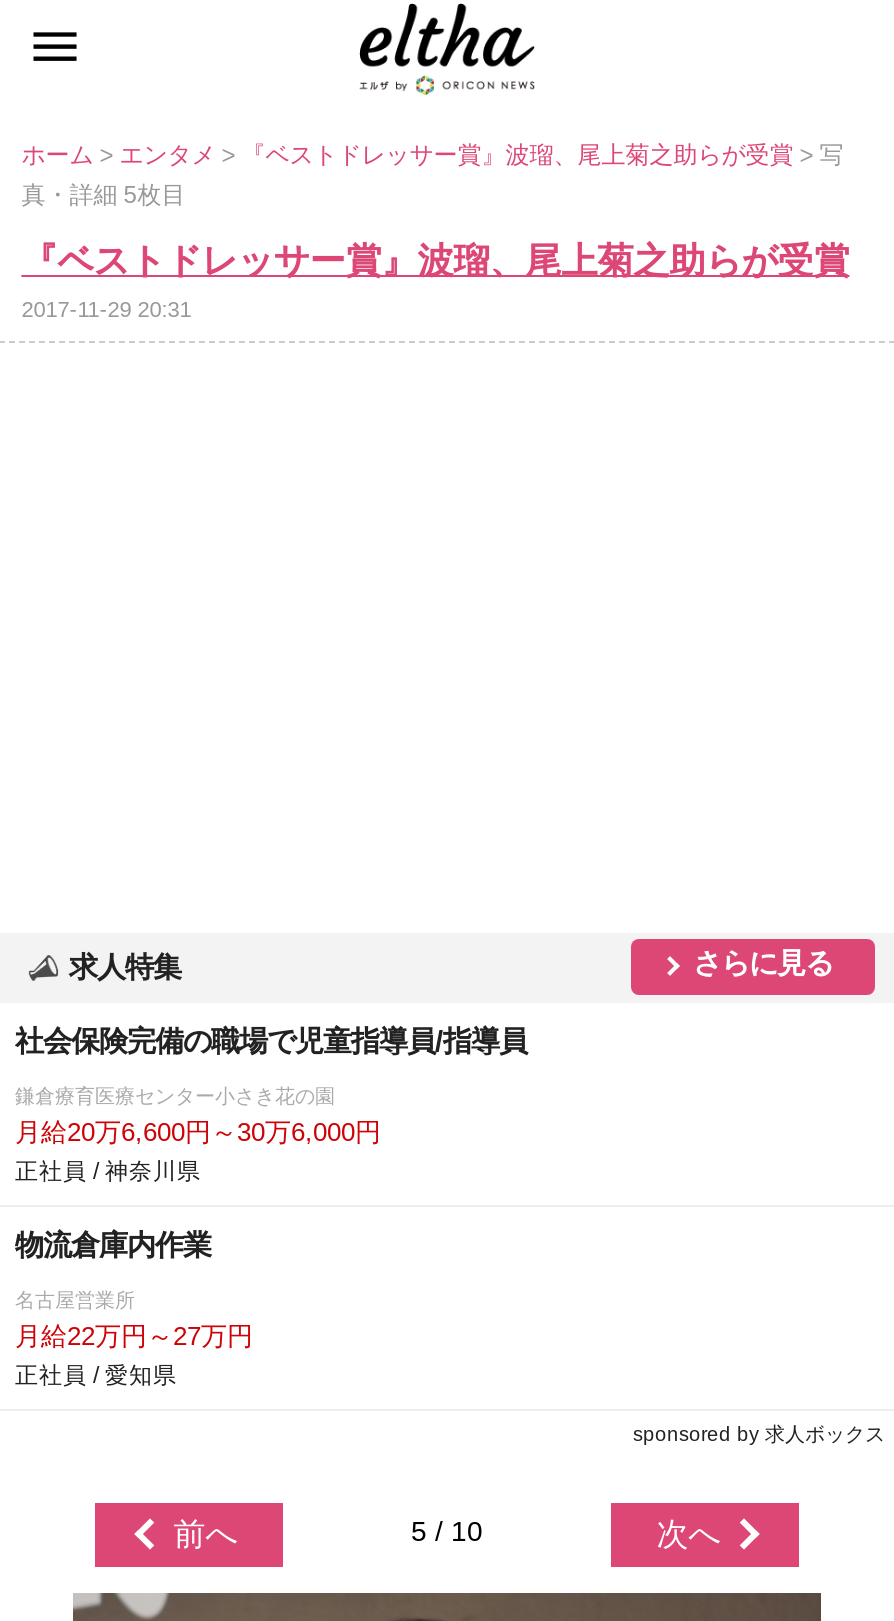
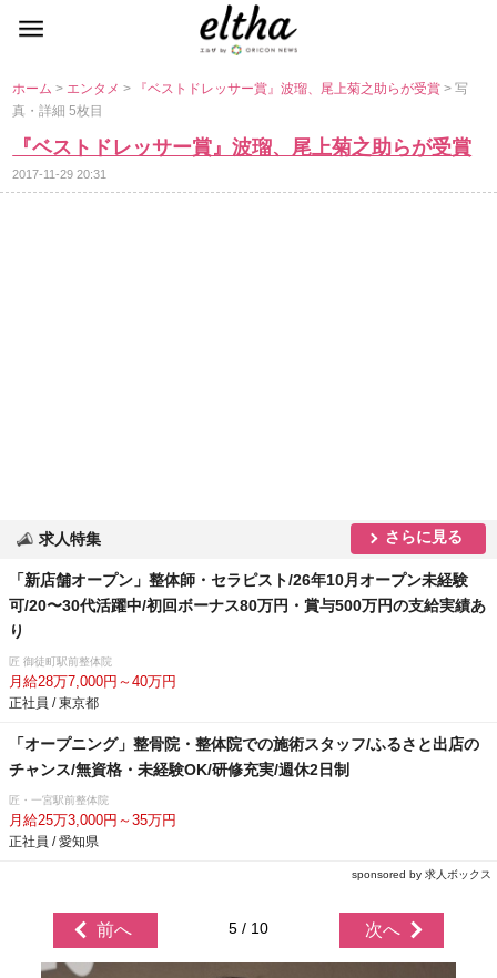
- 社会保険完備の職場で児童指導員/指導員
+ 「新店舗オープン」整体師・セラピスト/26年10月オープン未経験
+ 可/20〜30代活躍中/初回ボーナス80万円・賞与500万円の支給実績あ
+ り

- 鎌倉療育医療センター小さき花の園
- 月給20万6,600円～30万6,000円
- 正社員 / 神奈川県
+ 匠 御徒町駅前整体院
+ 月給28万7,000円～40万円
+ 正社員 / 東京都

- 物流倉庫内作業
+ 「オープニング」整骨院・整体院での施術スタッフ/ふるさと出店の
+ チャンス/無資格・未経験OK/研修充実/週休2日制

- 名古屋営業所
- 月給22万円～27万円
+ 匠・一宮駅前整体院
+ 月給25万3,000円～35万円
